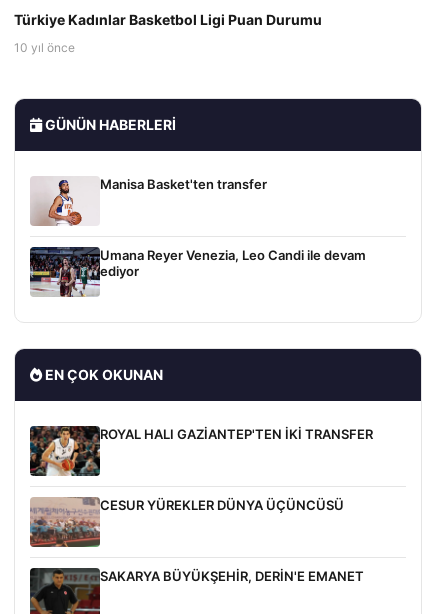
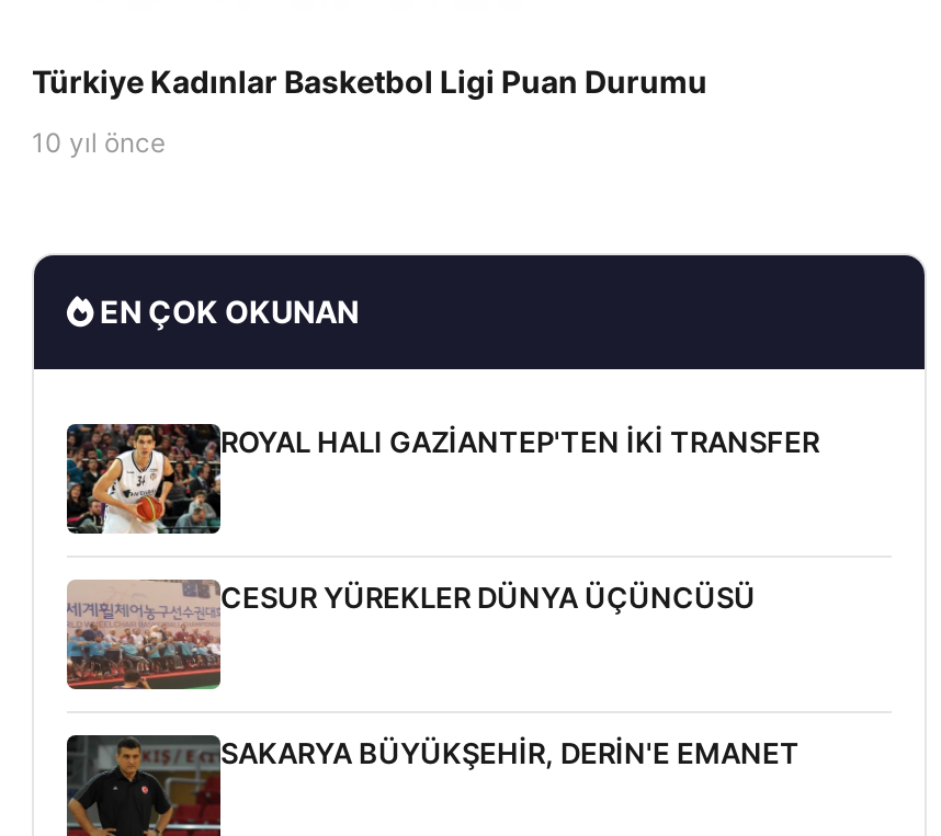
- GÜNÜN HABERLERI

- [image]
- Manisa Basket'ten transfer

- [image]
- Umana Reyer Venezia, Leo Candi ile devam
- ediyor
